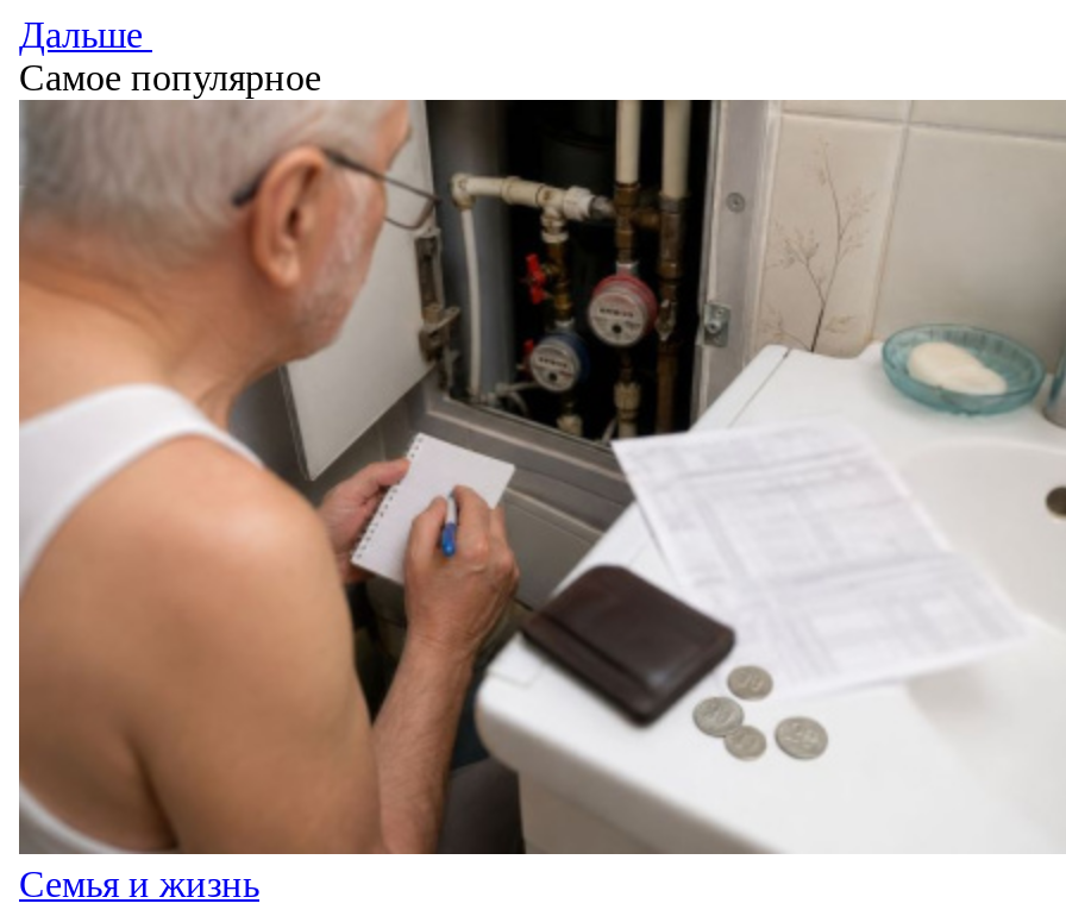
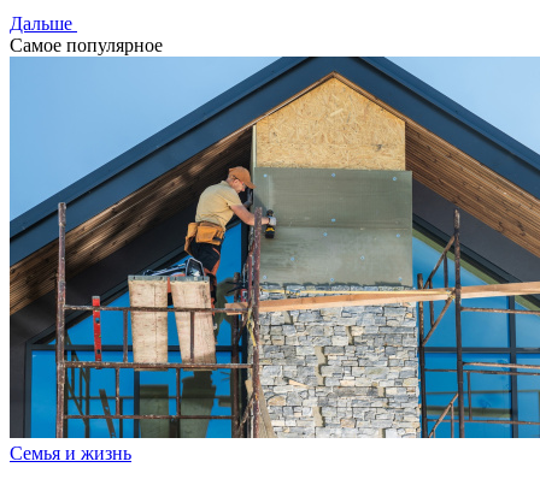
- [image]
+ [image]
